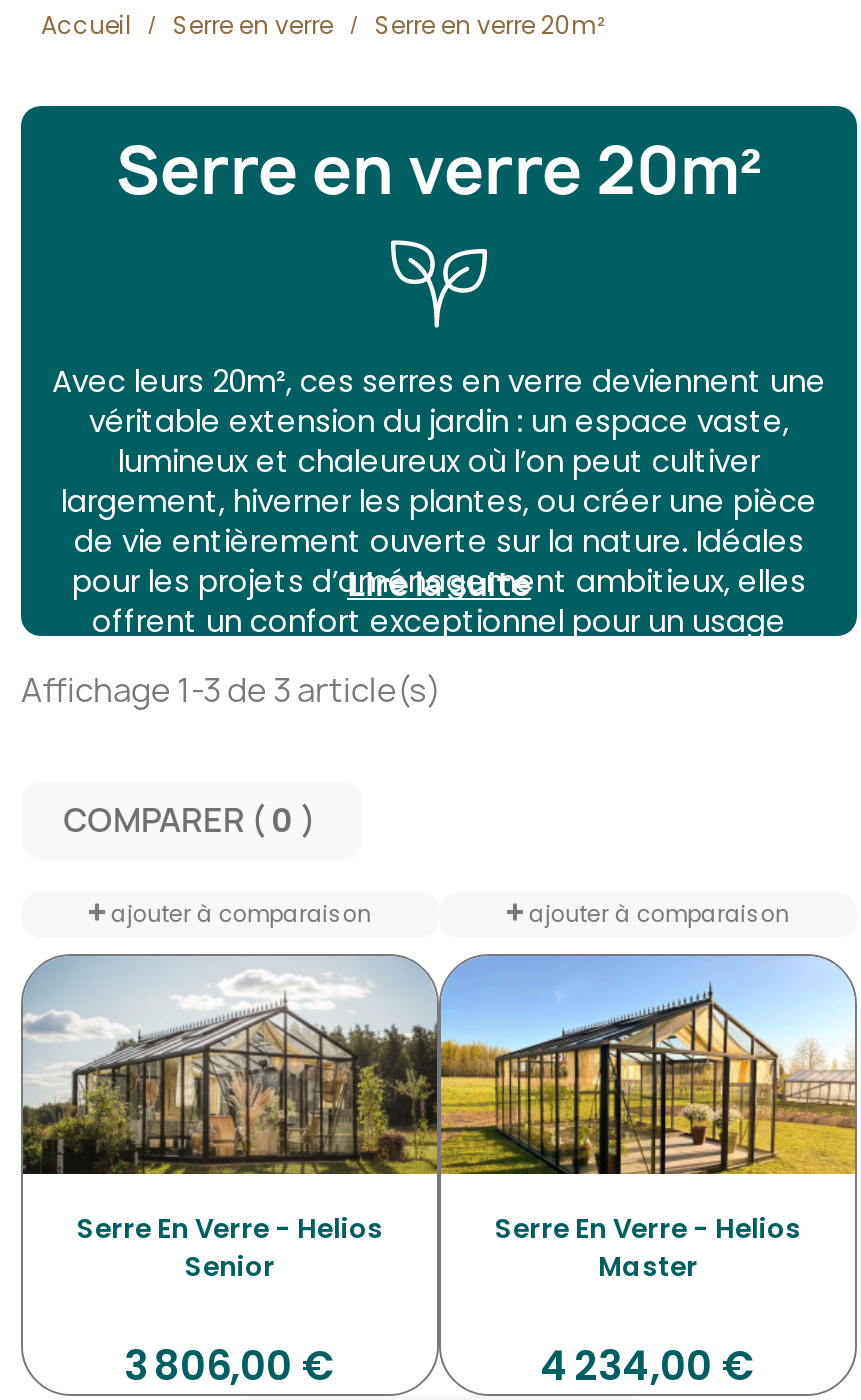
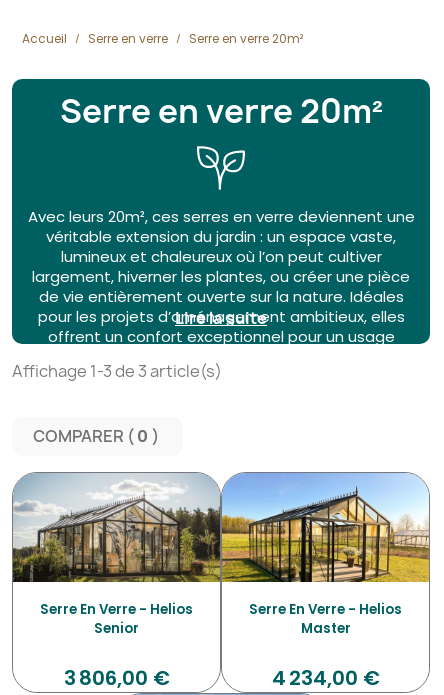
- ajouter à comparaison

- ajouter à comparaison
